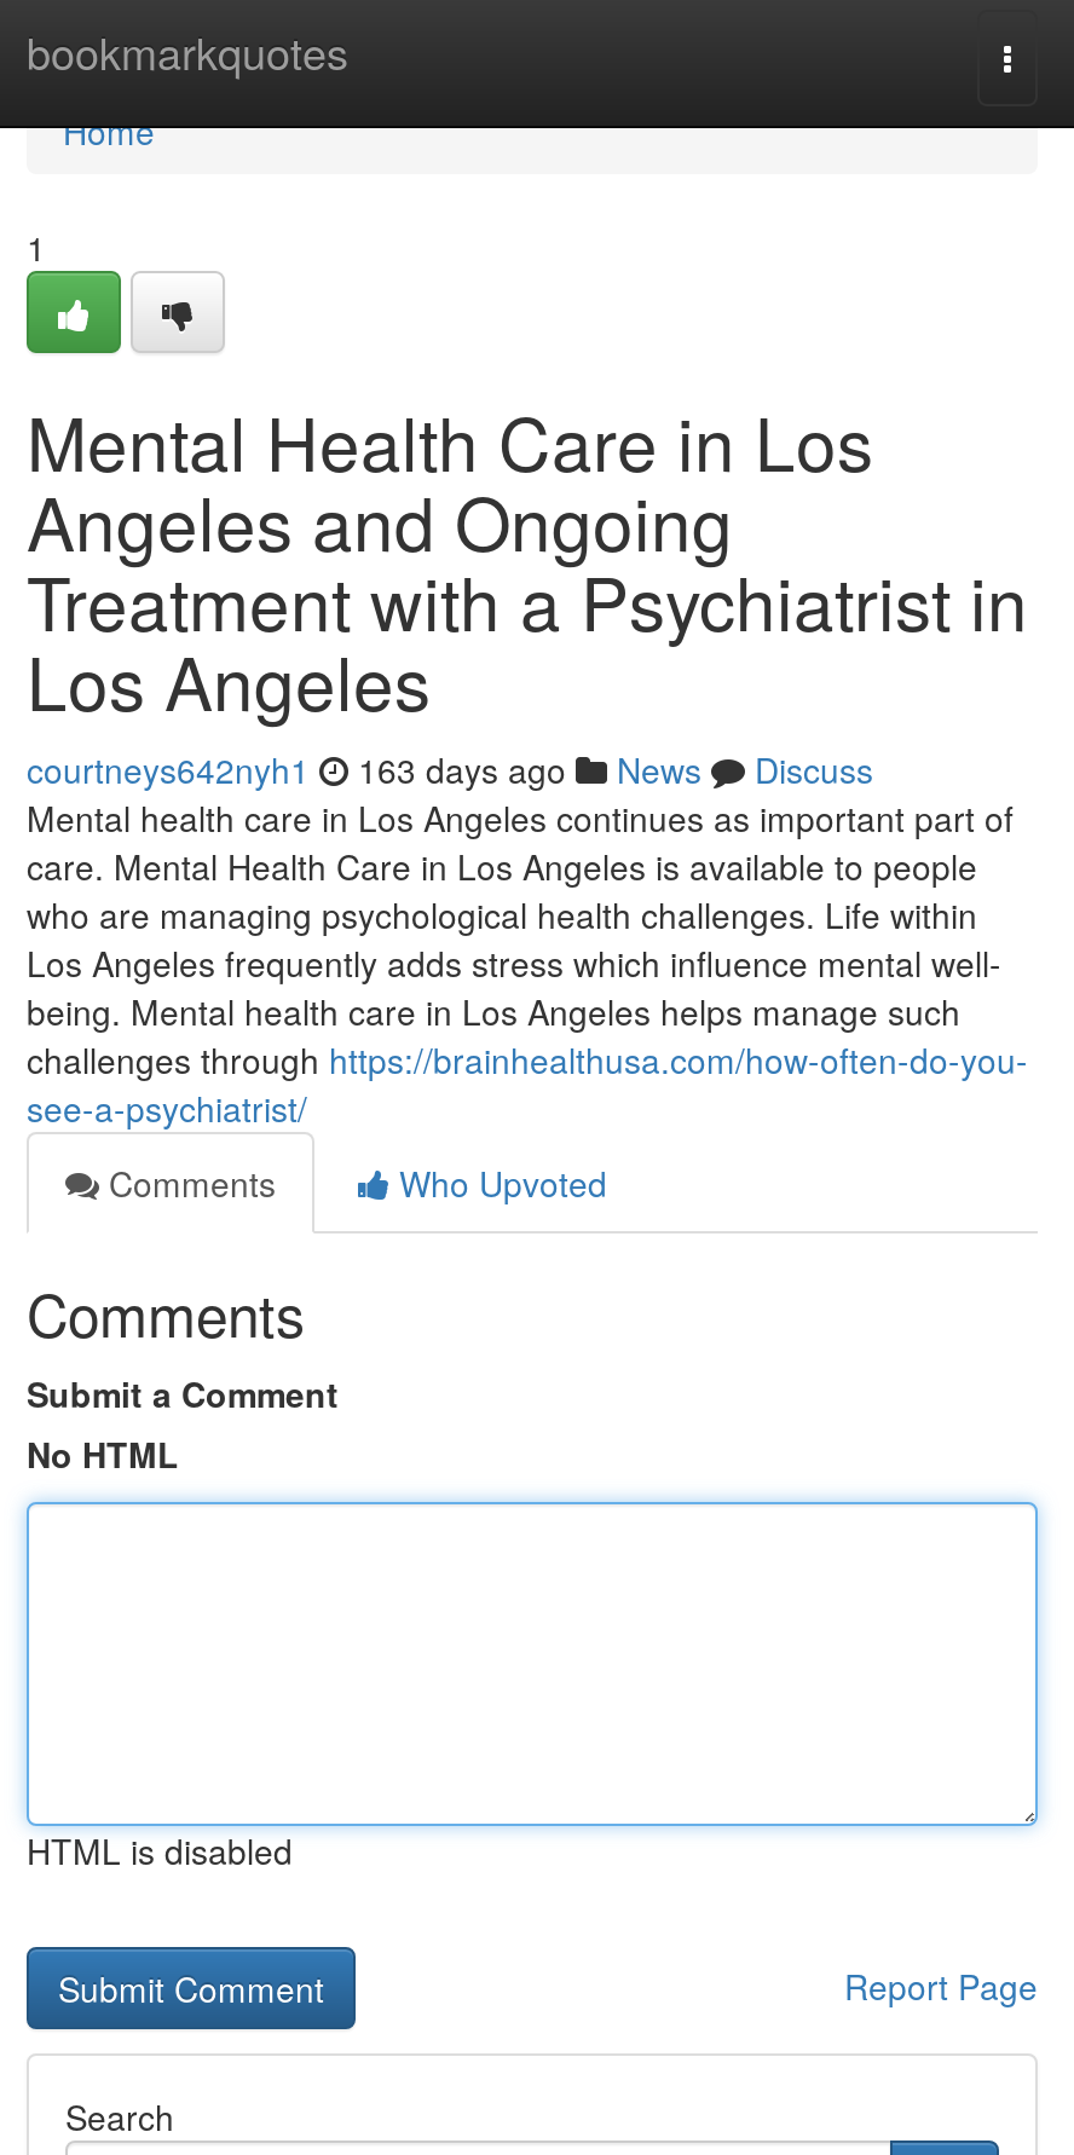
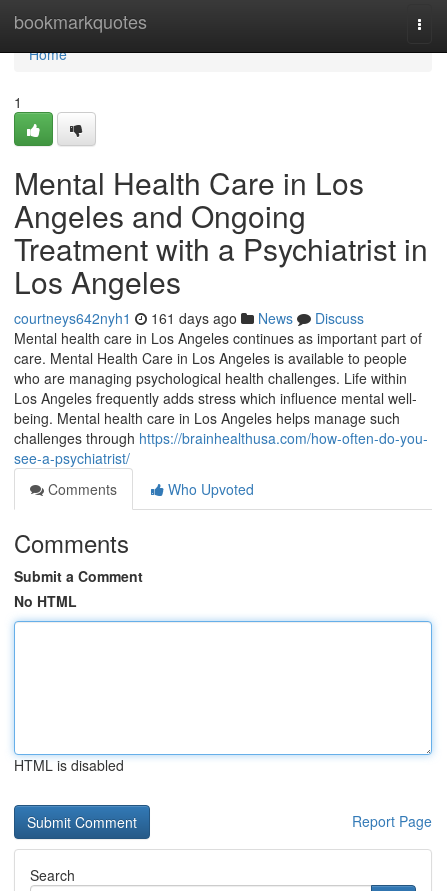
- courtneys642nyh1 163 days ago News Discuss
+ courtneys642nyh1 161 days ago News Discuss
